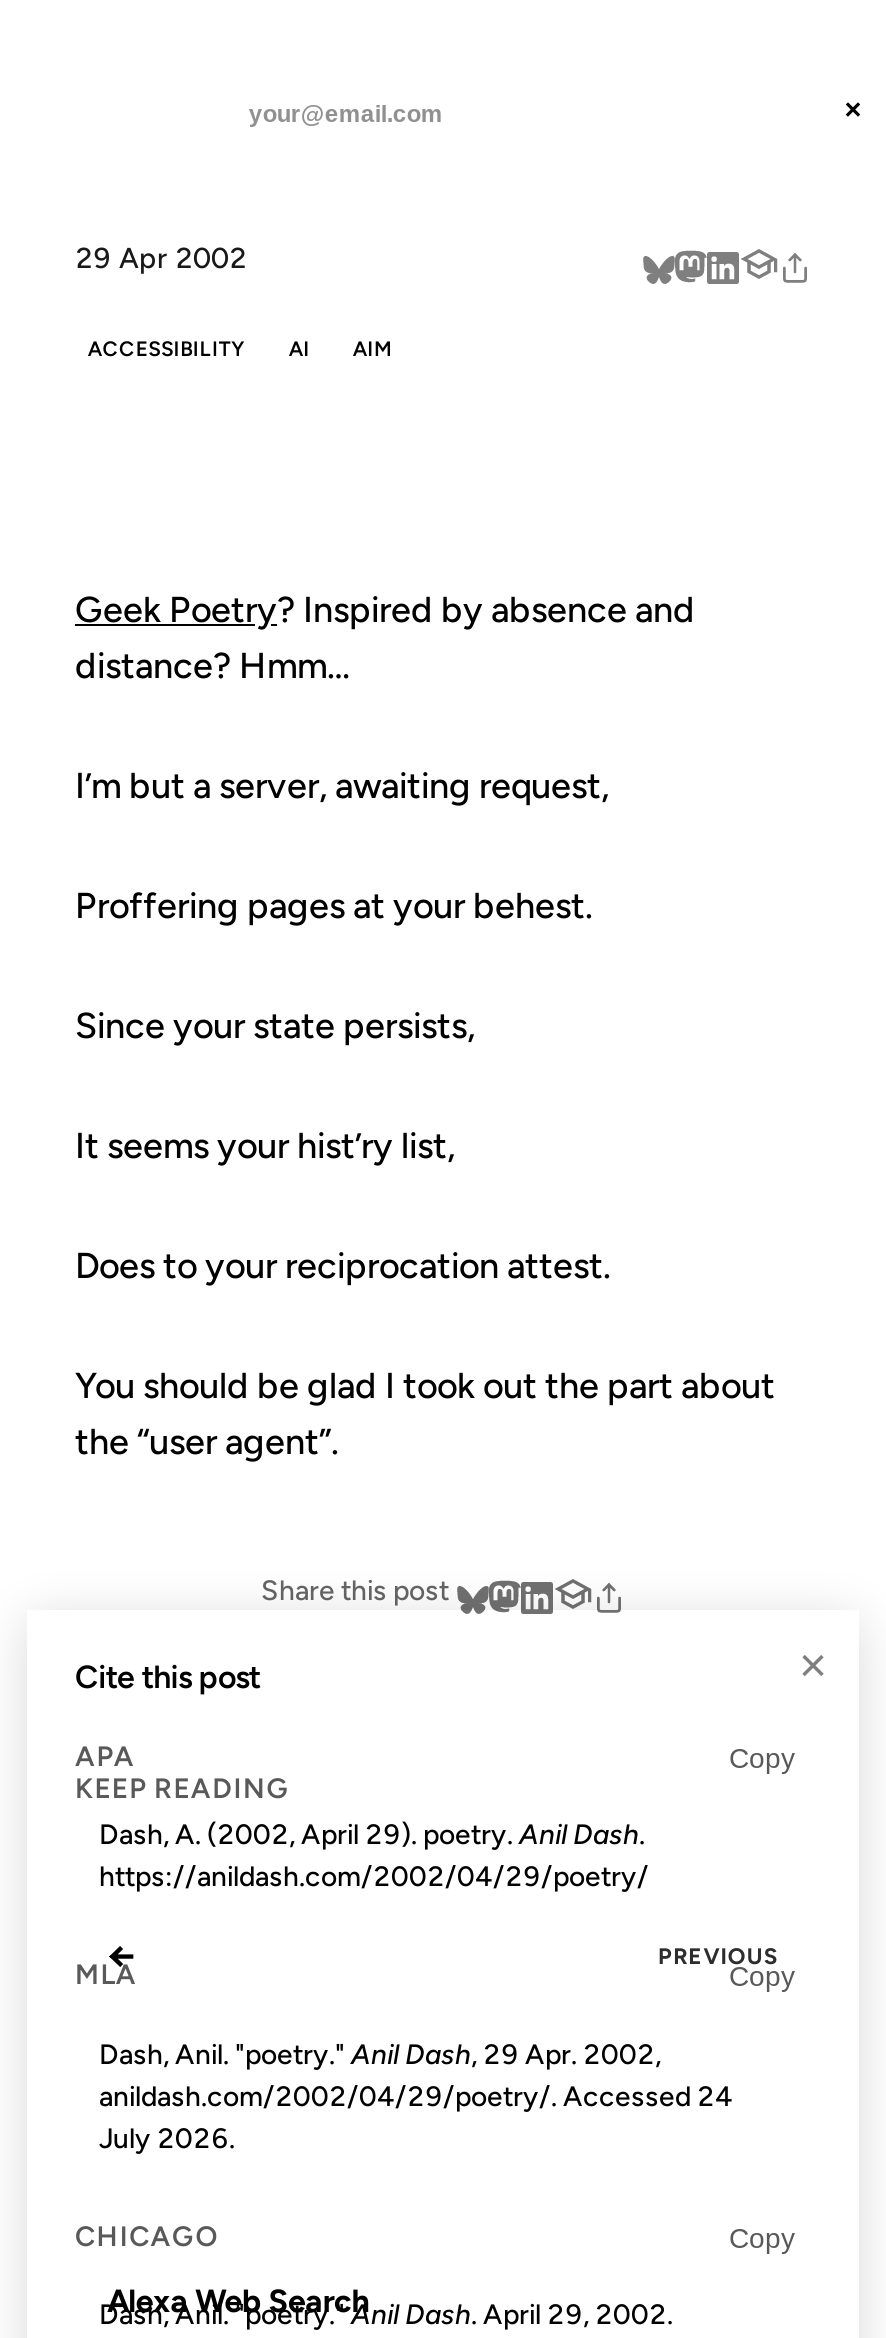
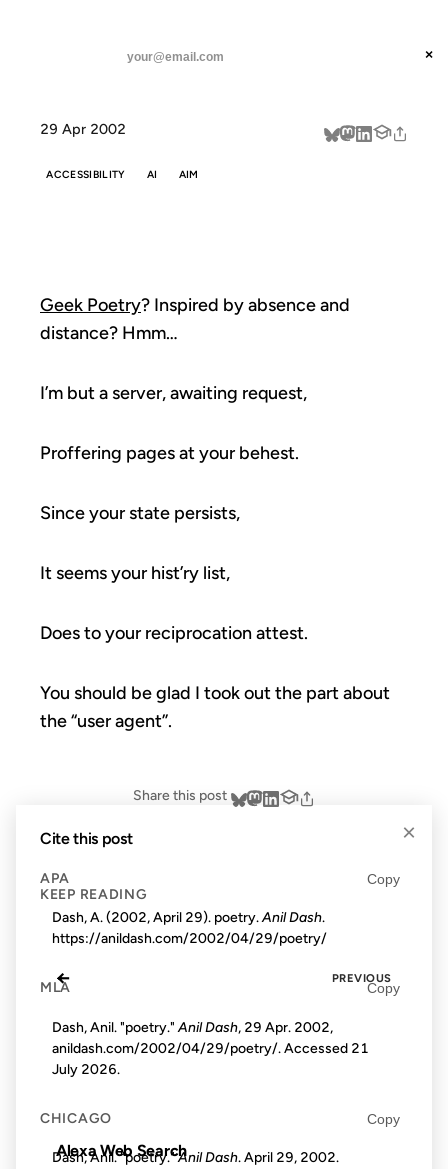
- anildash.com/2002/04/29/poetry/. Accessed 24
+ anildash.com/2002/04/29/poetry/. Accessed 21
